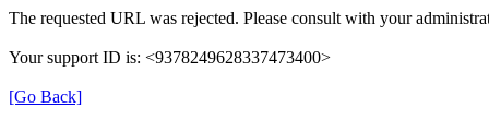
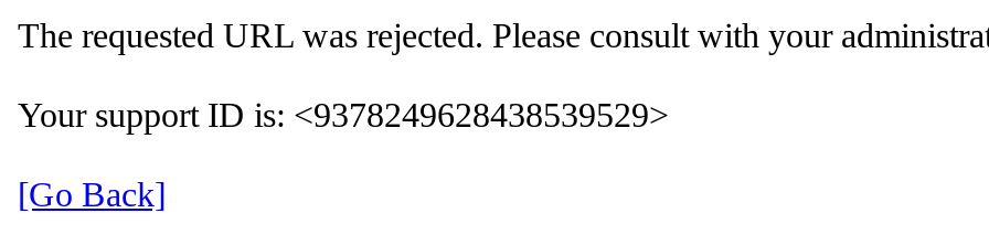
- Your support ID is: <9378249628337473400>
+ Your support ID is: <9378249628438539529>
